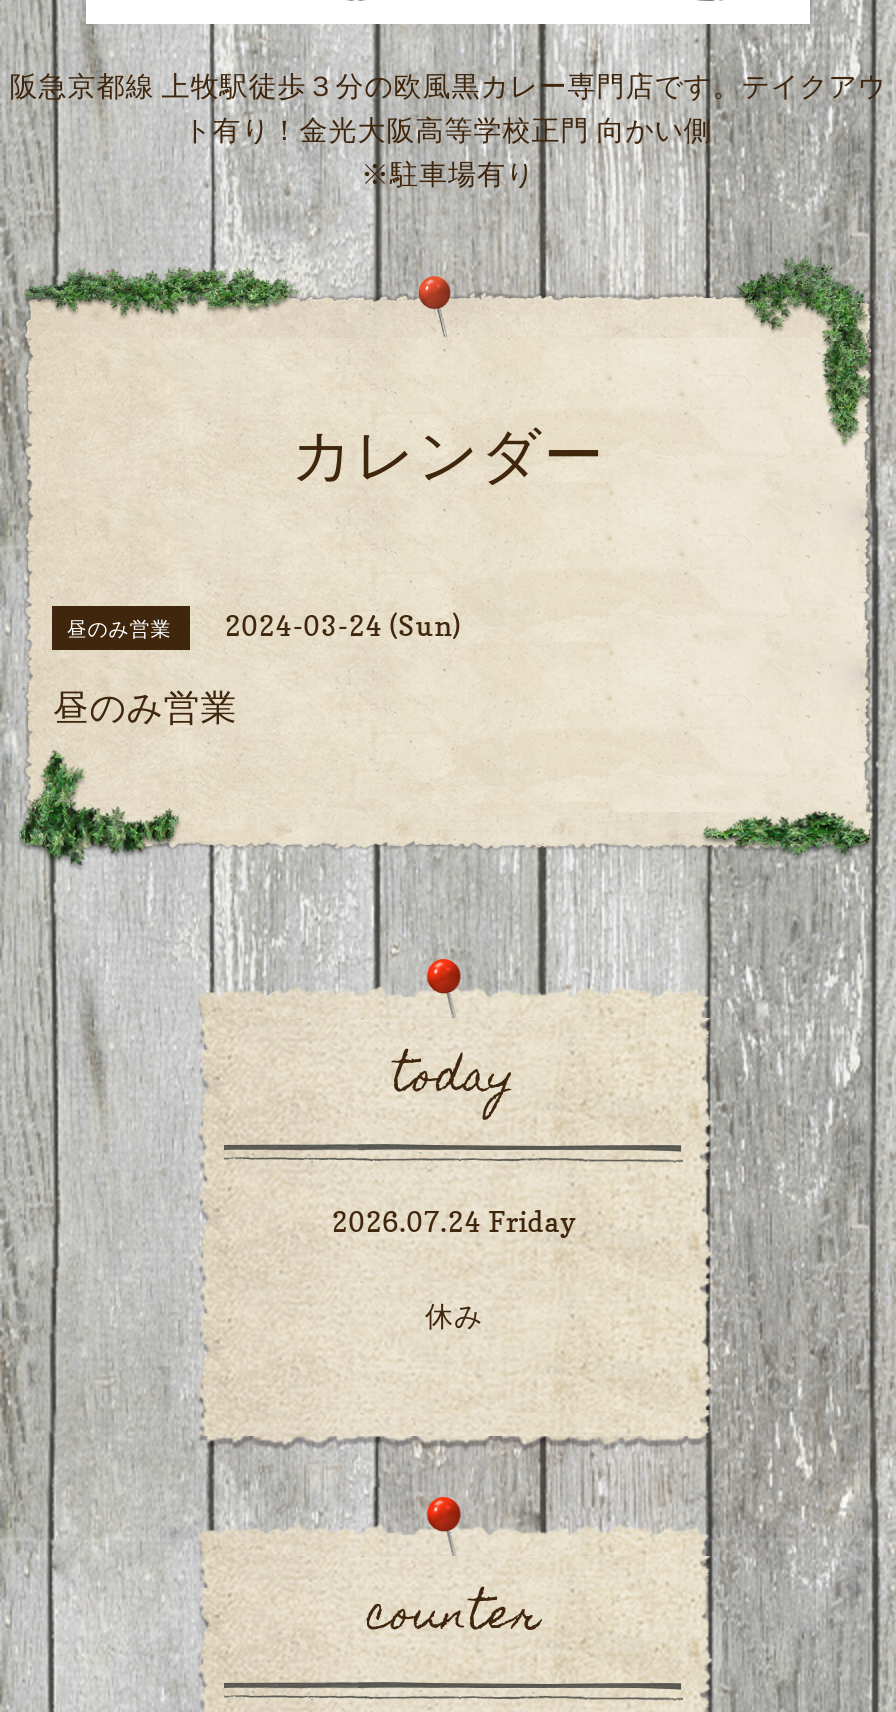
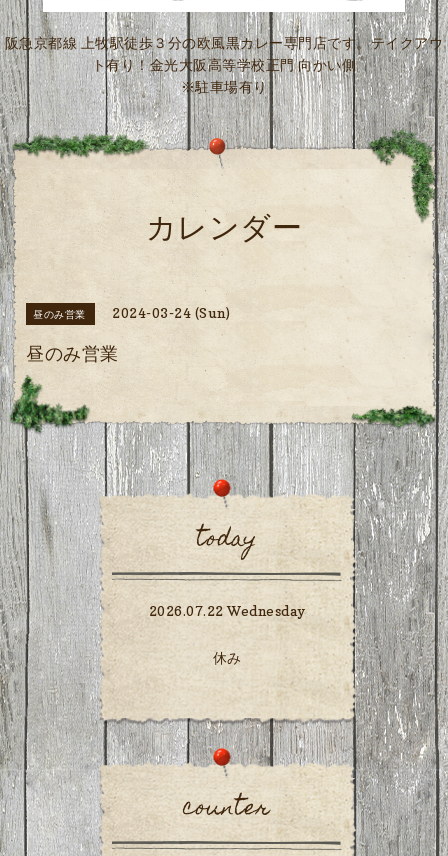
- 2026.07.24 Friday
+ 2026.07.22 Wednesday
